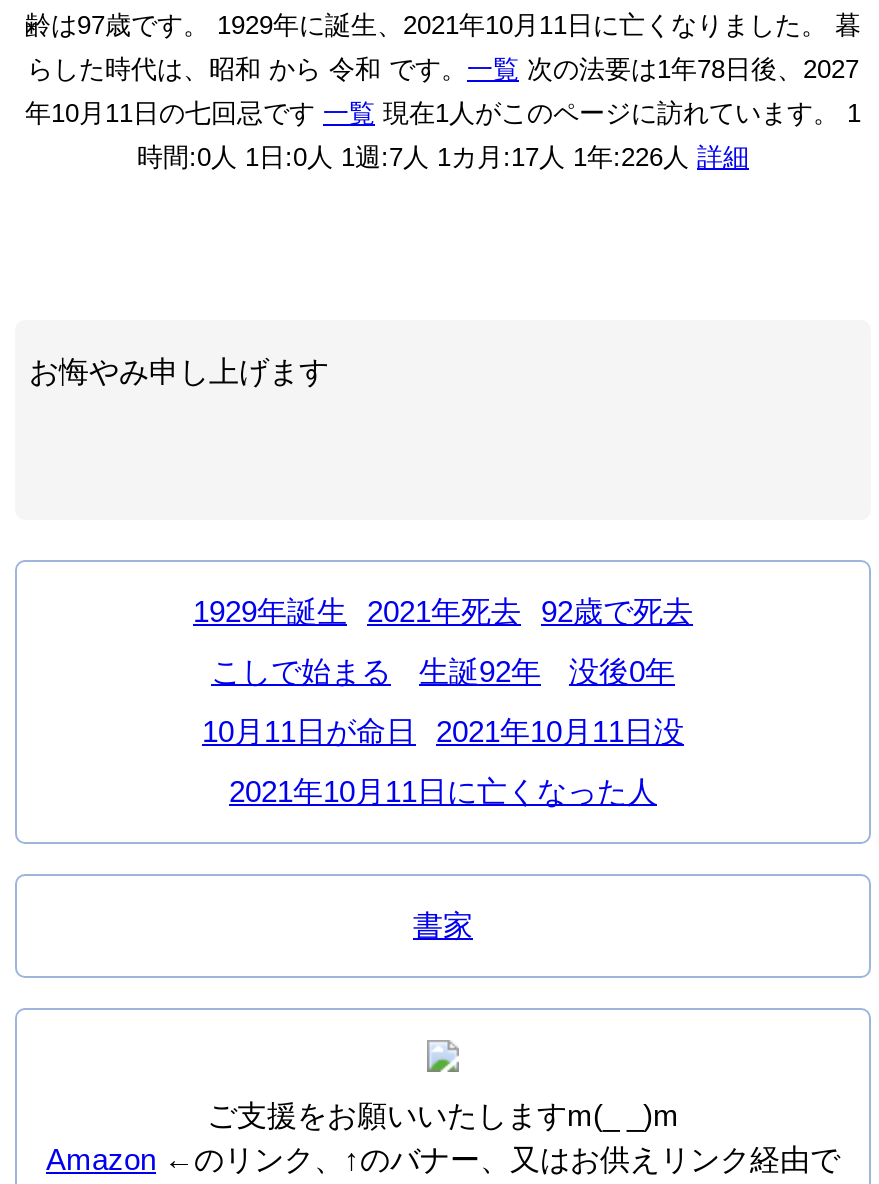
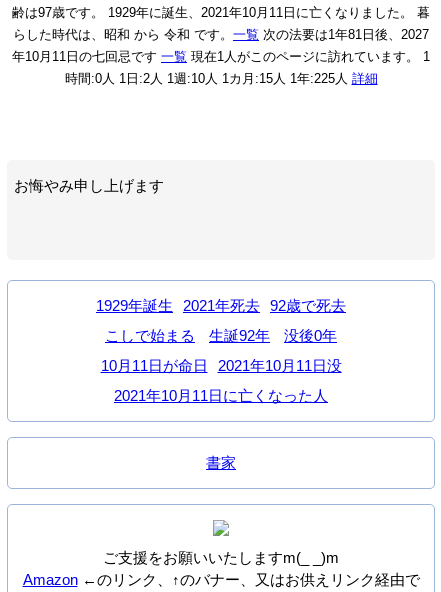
- らした時代は、昭和 から 令和 です。一覧 次の法要は1年78日後、2027
+ らした時代は、昭和 から 令和 です。一覧 次の法要は1年81日後、2027

- 時間:0人 1日:0人 1週:7人 1カ月:17人 1年:226人詳細
+ 時間:0人 1日:2人 1週:10人 1カ月:15人 1年:225人詳細
